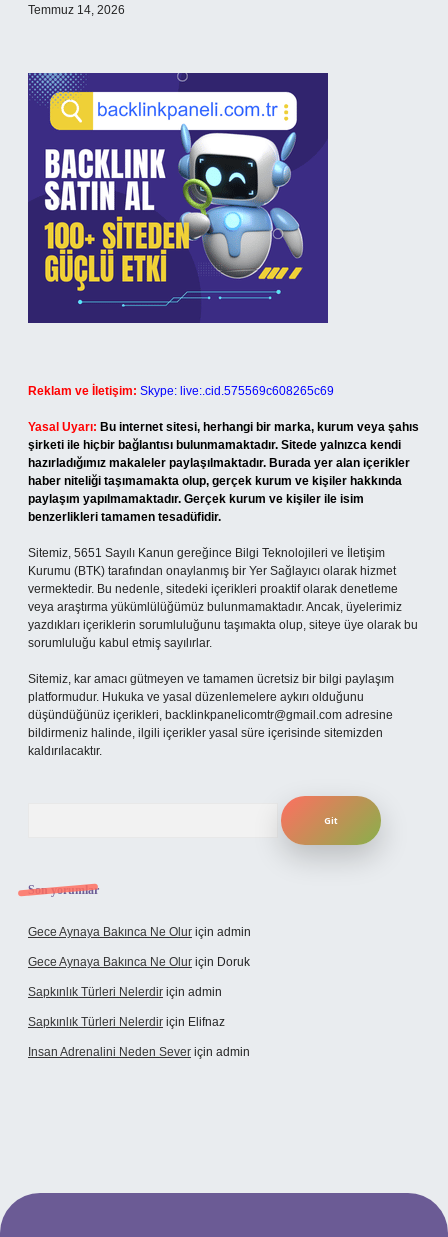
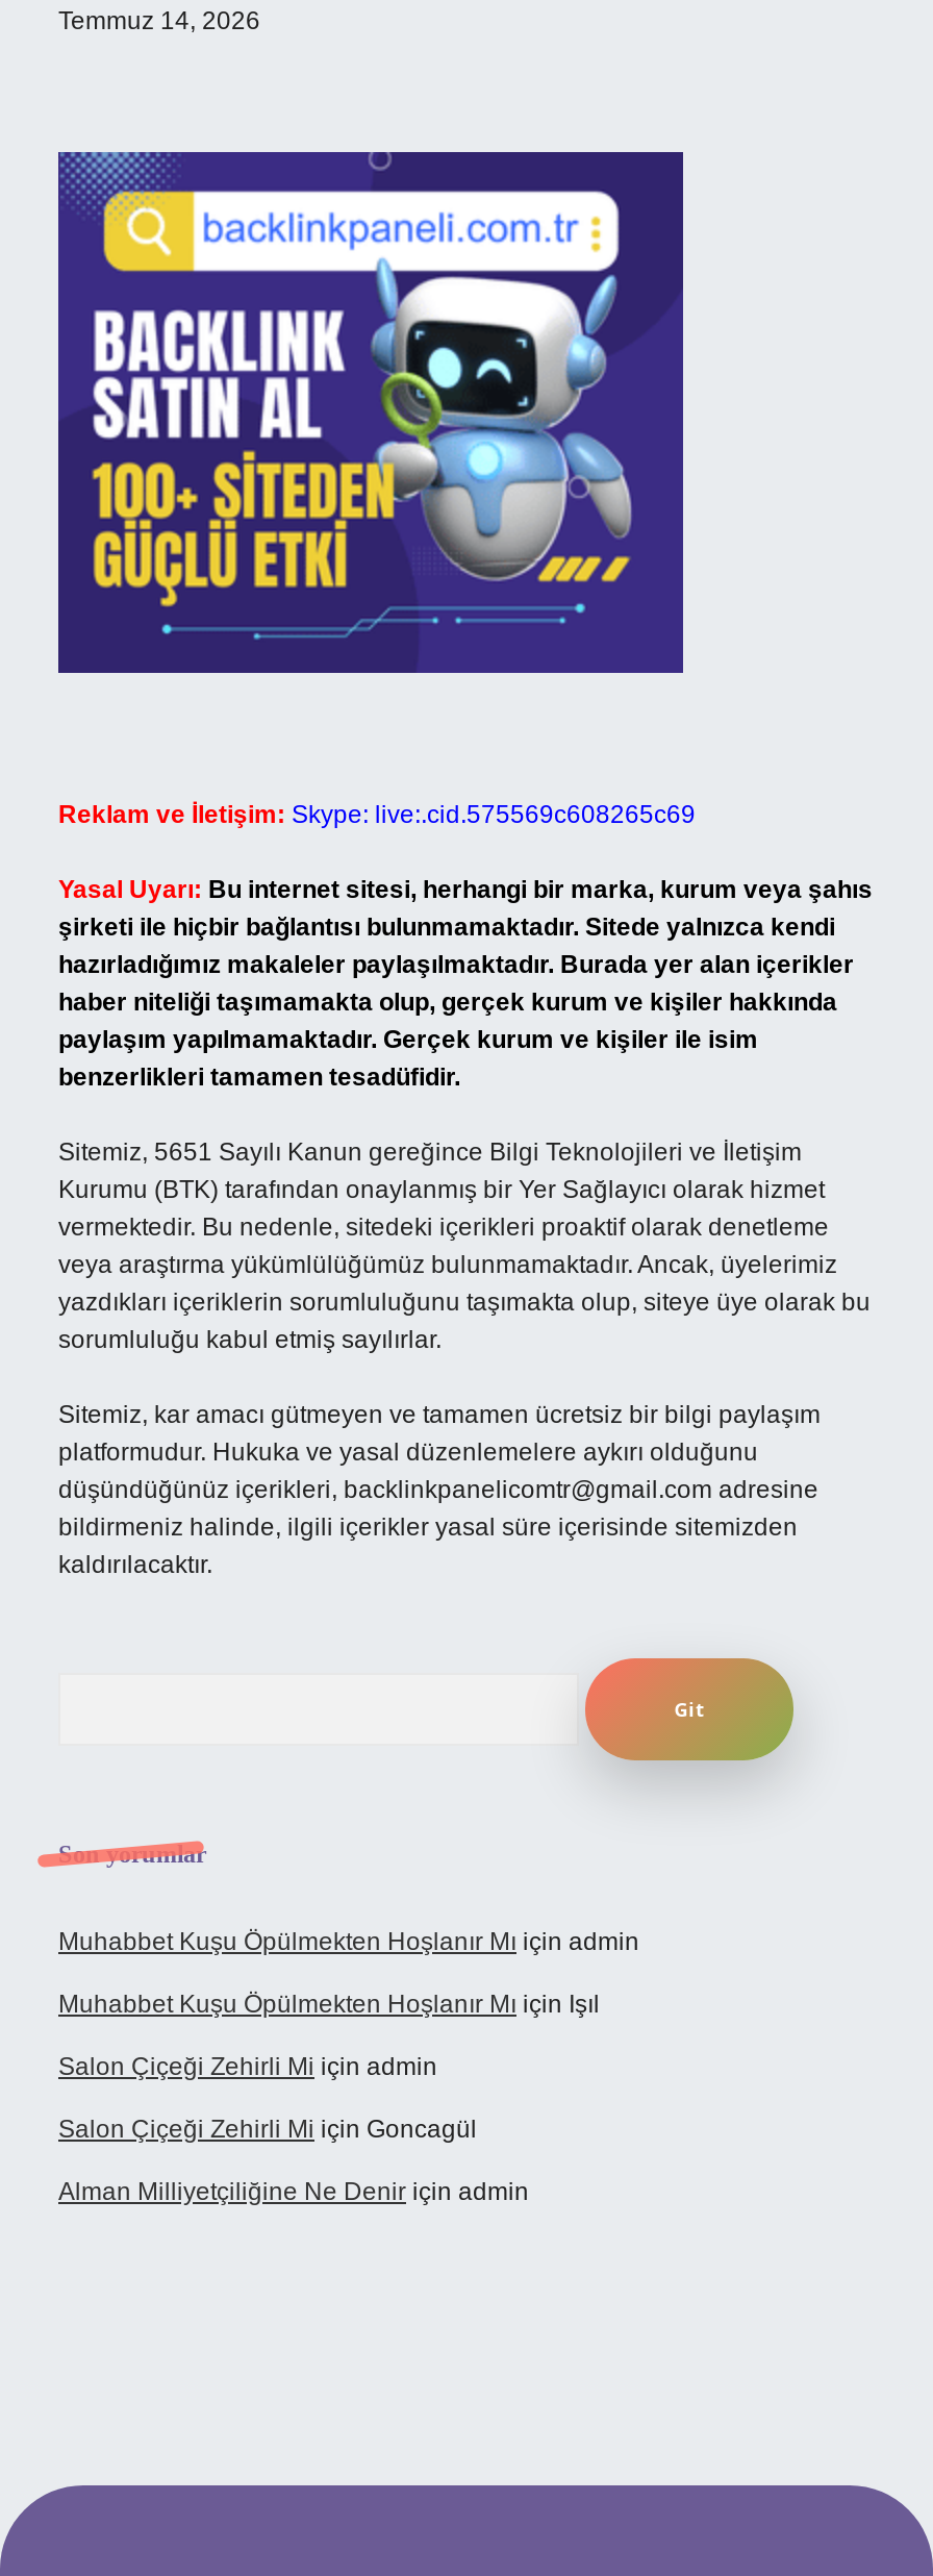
- Gece Aynaya Bakınca Ne Olur için admin
+ Muhabbet Kuşu Öpülmekten Hoşlanır Mı için admin

- Gece Aynaya Bakınca Ne Olur için Doruk
+ Muhabbet Kuşu Öpülmekten Hoşlanır Mı için Işıl

- Sapkınlık Türleri Nelerdir için admin
+ Salon Çiçeği Zehirli Mi için admin

- Sapkınlık Türleri Nelerdir için Elifnaz
+ Salon Çiçeği Zehirli Mi için Goncagül

- Insan Adrenalini Neden Sever için admin
+ Alman Milliyetçiliğine Ne Denir için admin
